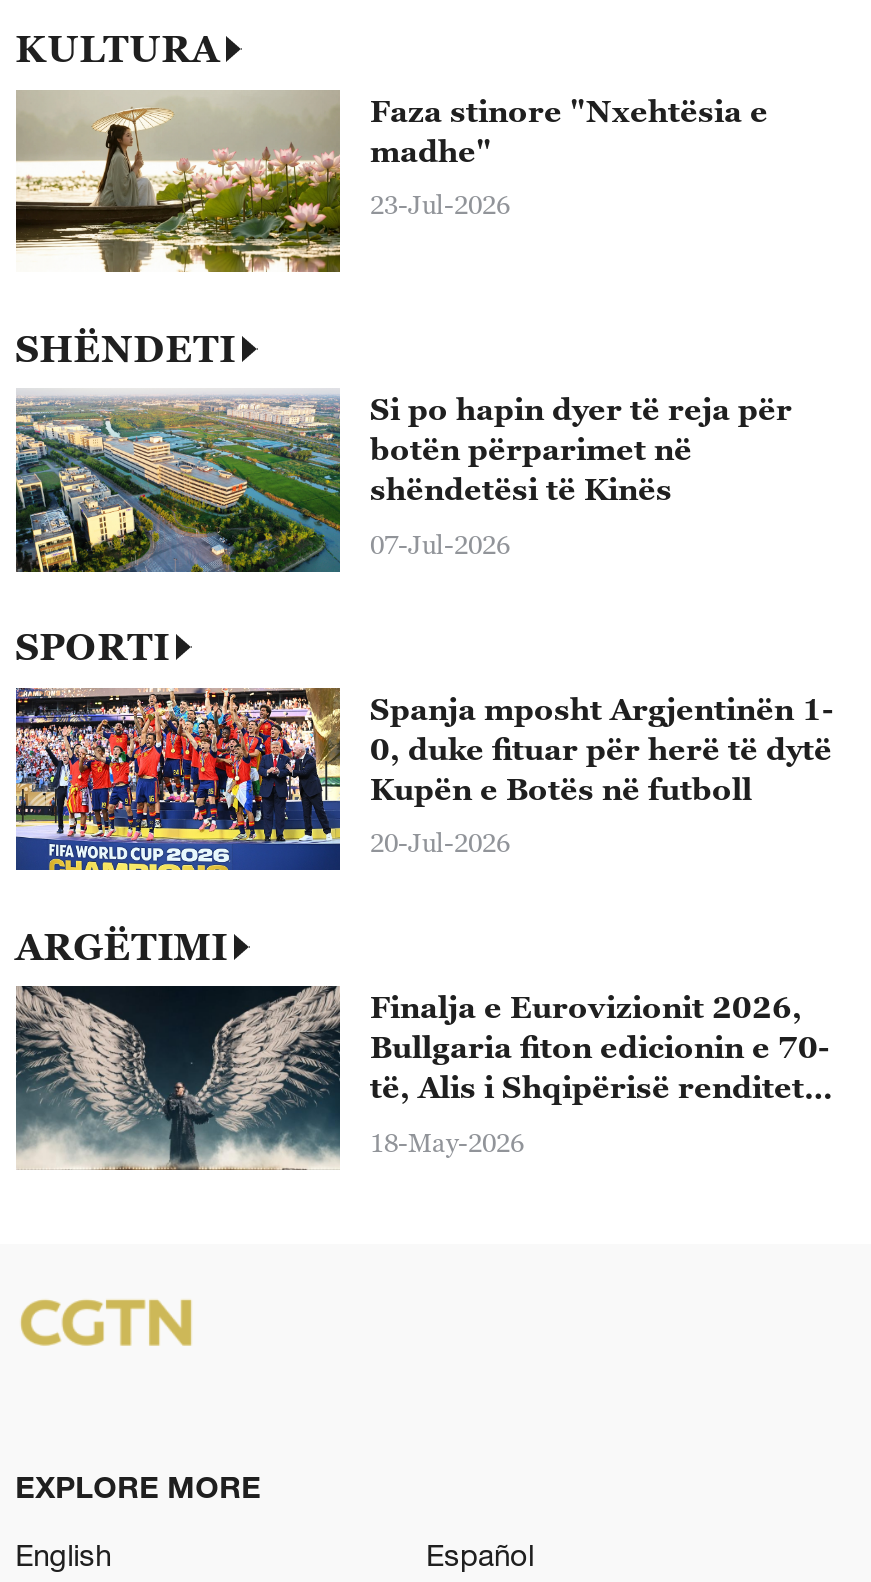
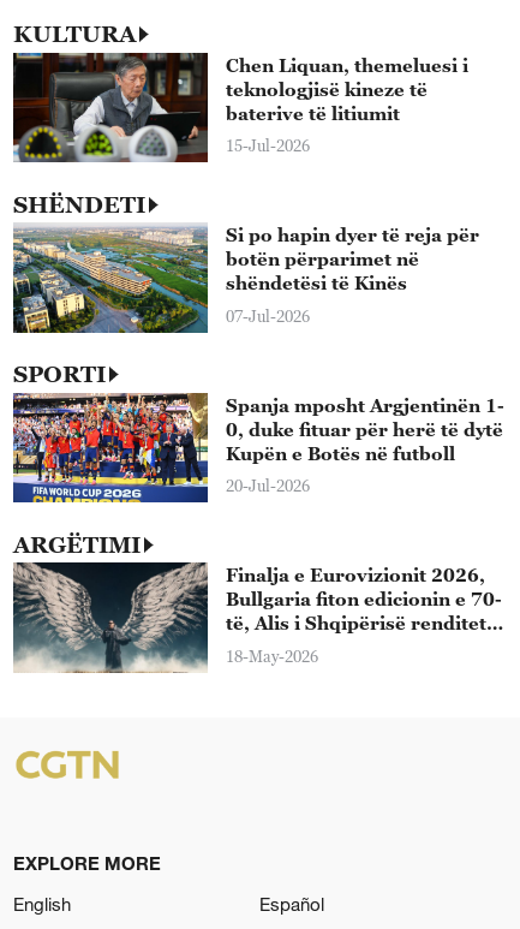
- [image]
- Faza stinore "Nxehtësia e
- madhe"
+ [image]
+ Chen Liquan, themeluesi i
+ teknologjisë kineze të
+ baterive të litiumit

- 23-Jul-2026
+ 15-Jul-2026
